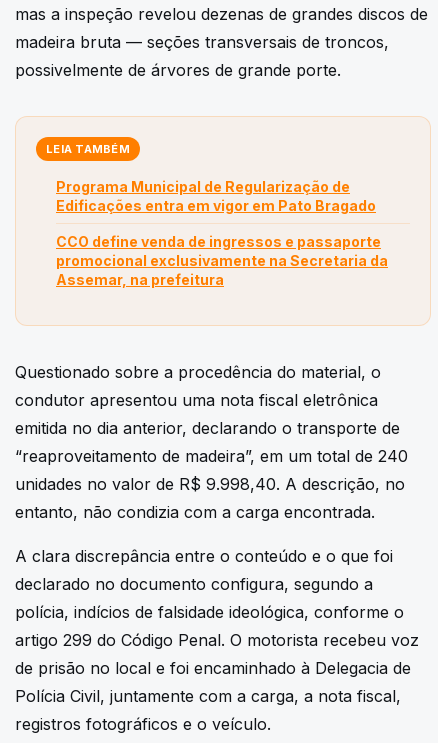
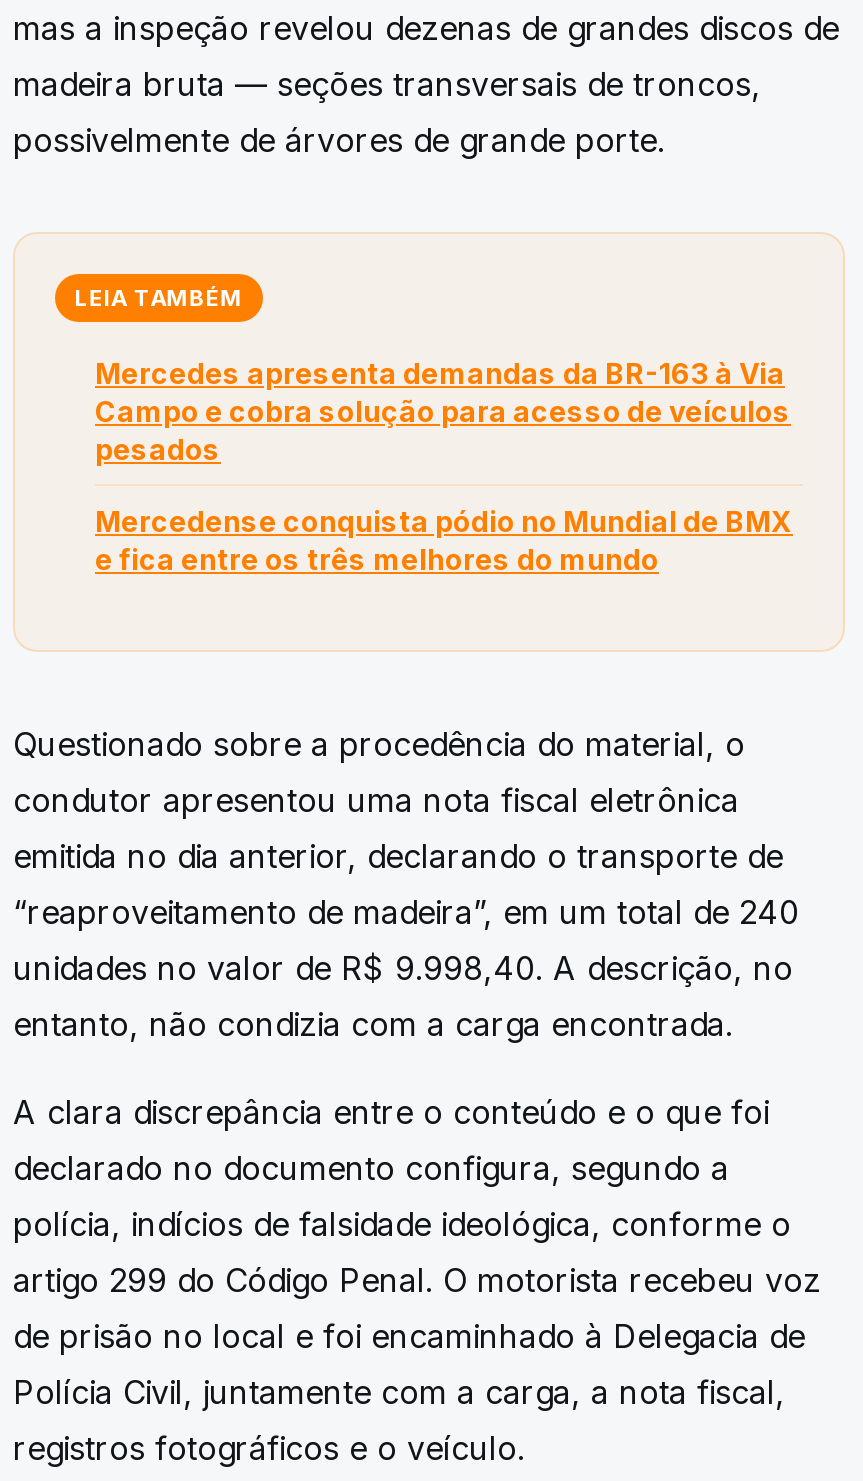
- Programa Municipal de Regularização de
- Edificações entra em vigor em Pato Bragado
+ Mercedes apresenta demandas da BR-163 à Via
+ Campo e cobra solução para acesso de veículos
+ pesados

- CCO define venda de ingressos e passaporte
- promocional exclusivamente na Secretaria da
- Assemar, na prefeitura
+ Mercedense conquista pódio no Mundial de BMX
+ e fica entre os três melhores do mundo
